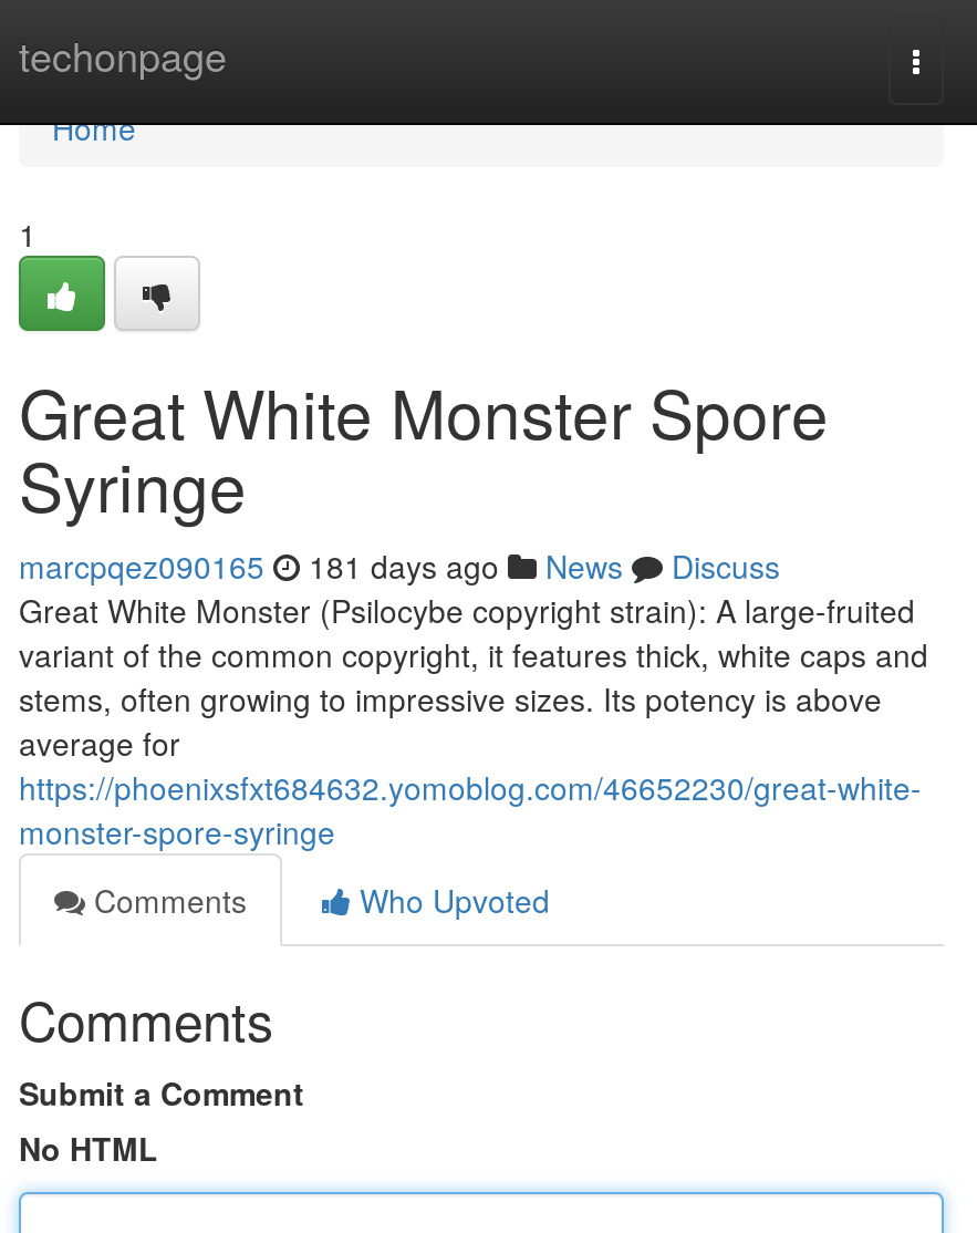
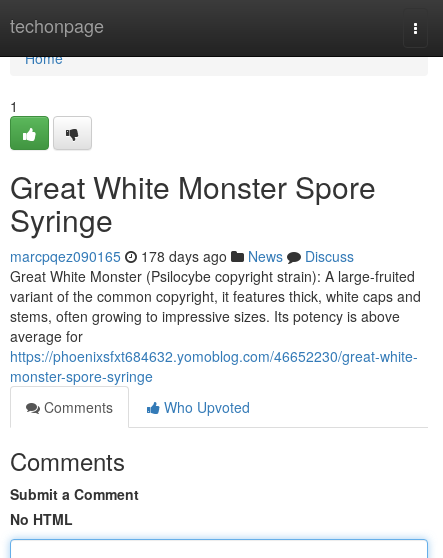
- marcpqez090165 181 days ago News Discuss
+ marcpqez090165 178 days ago News Discuss
